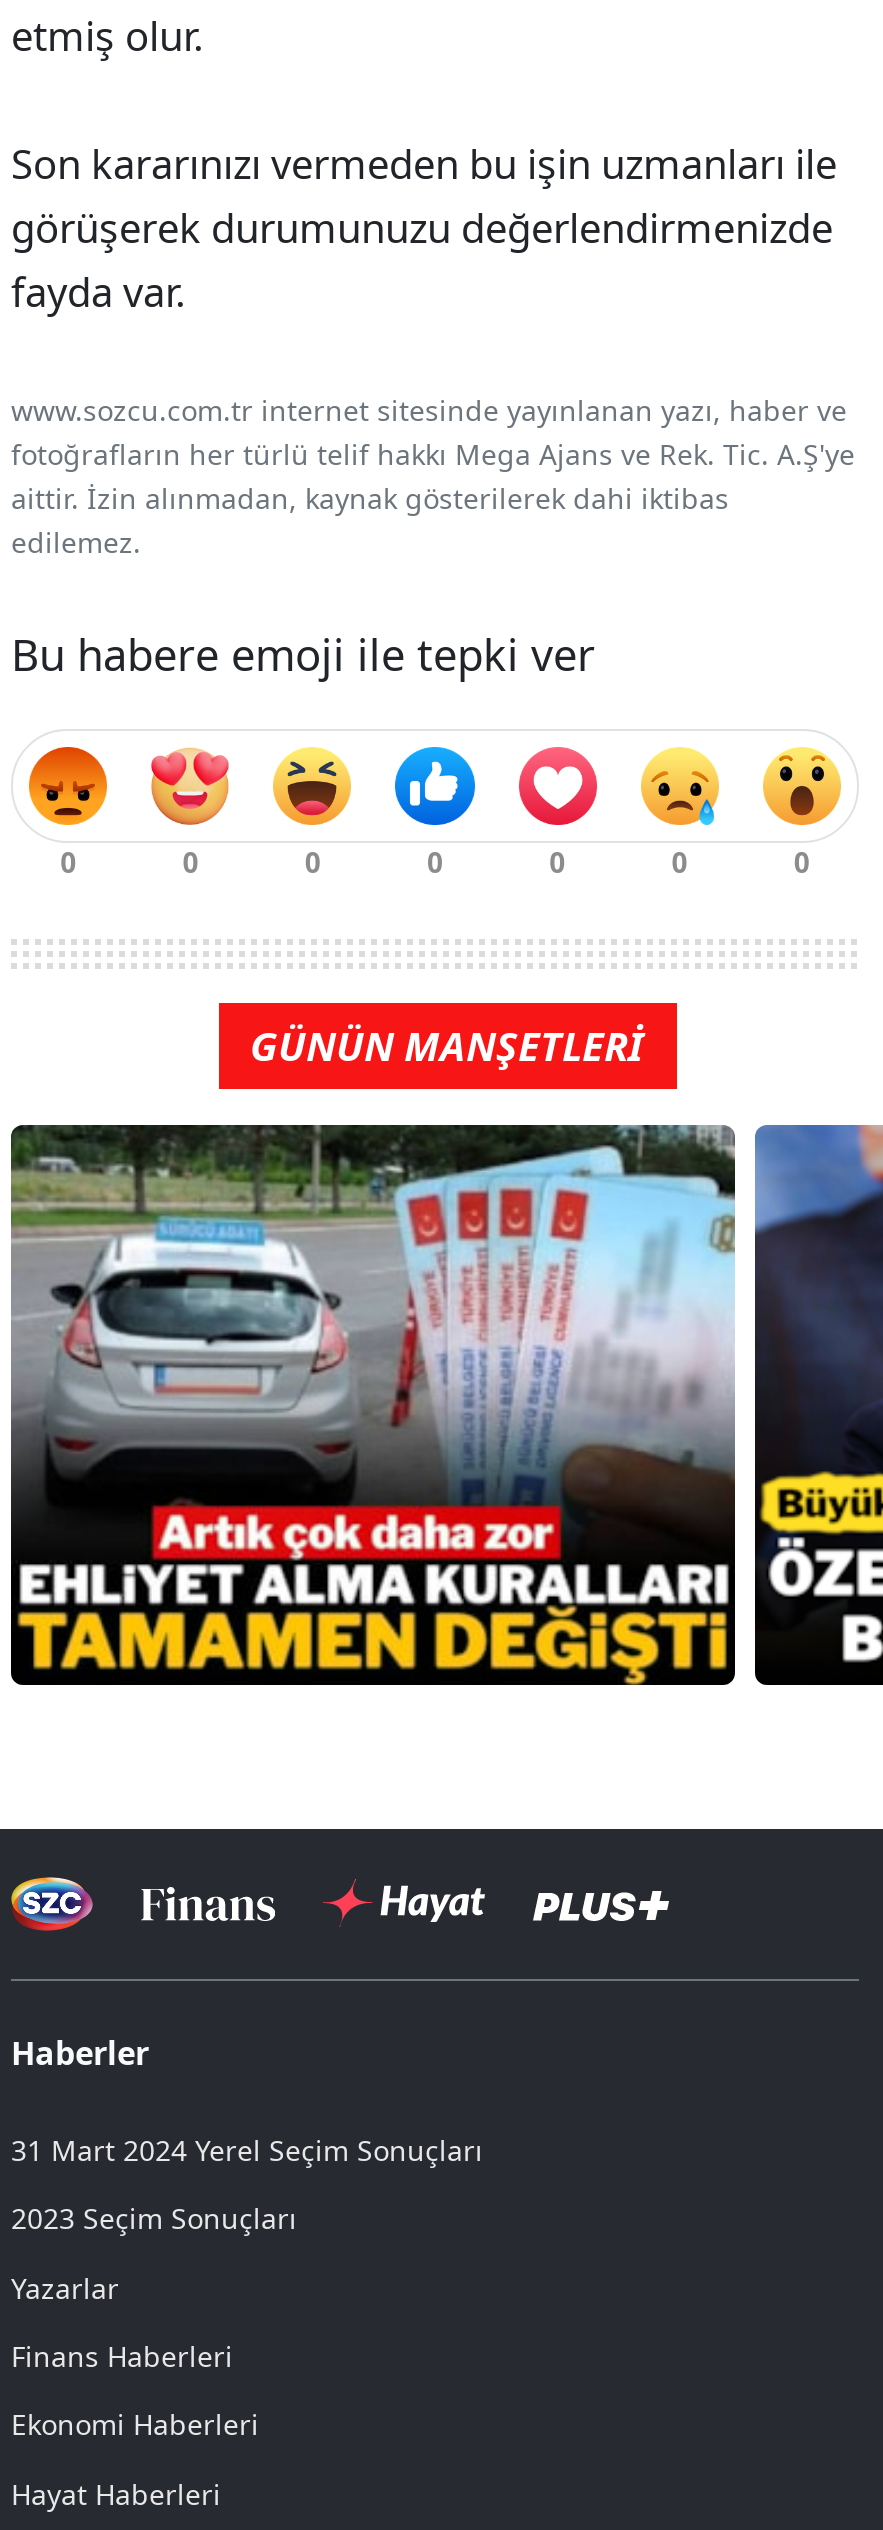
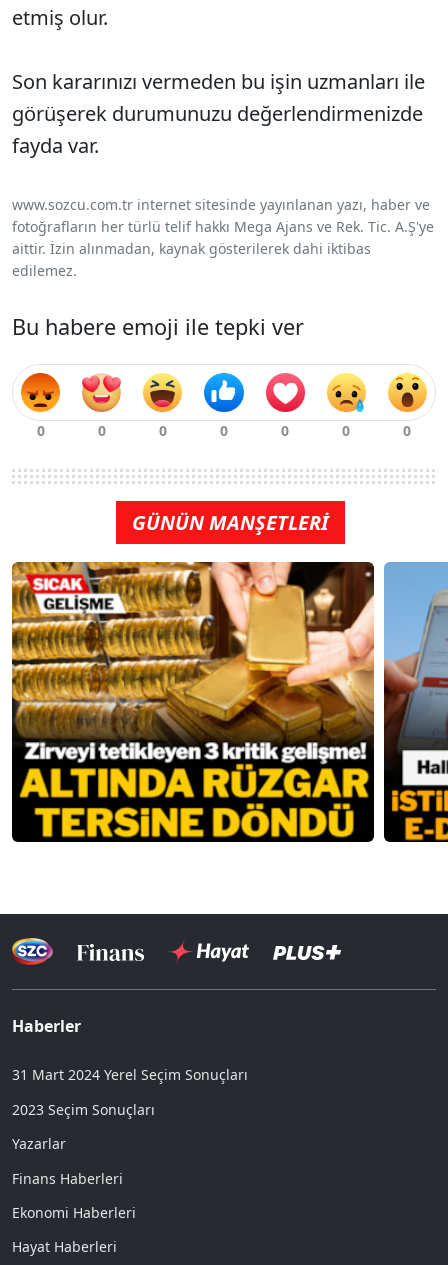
- [image]
+ [image]

- [image]
+ [image]
